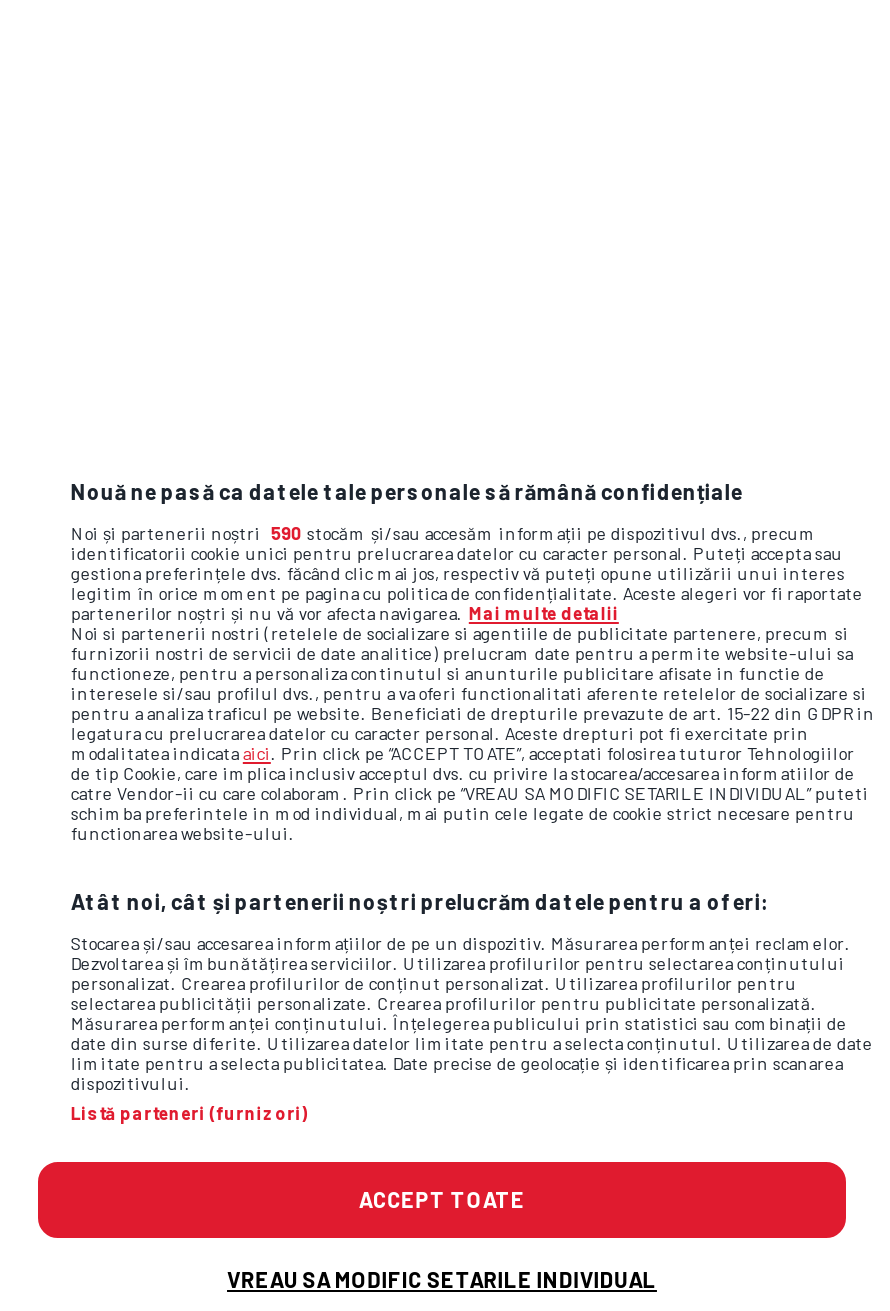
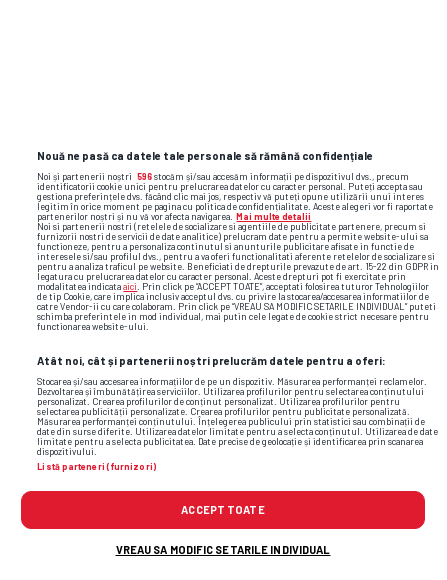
- Noi și partenerii noștri 590 stocăm și/sau accesăm informații pe dispozitivul dvs., precum
+ Noi și partenerii noștri 596 stocăm și/sau accesăm informații pe dispozitivul dvs., precum
